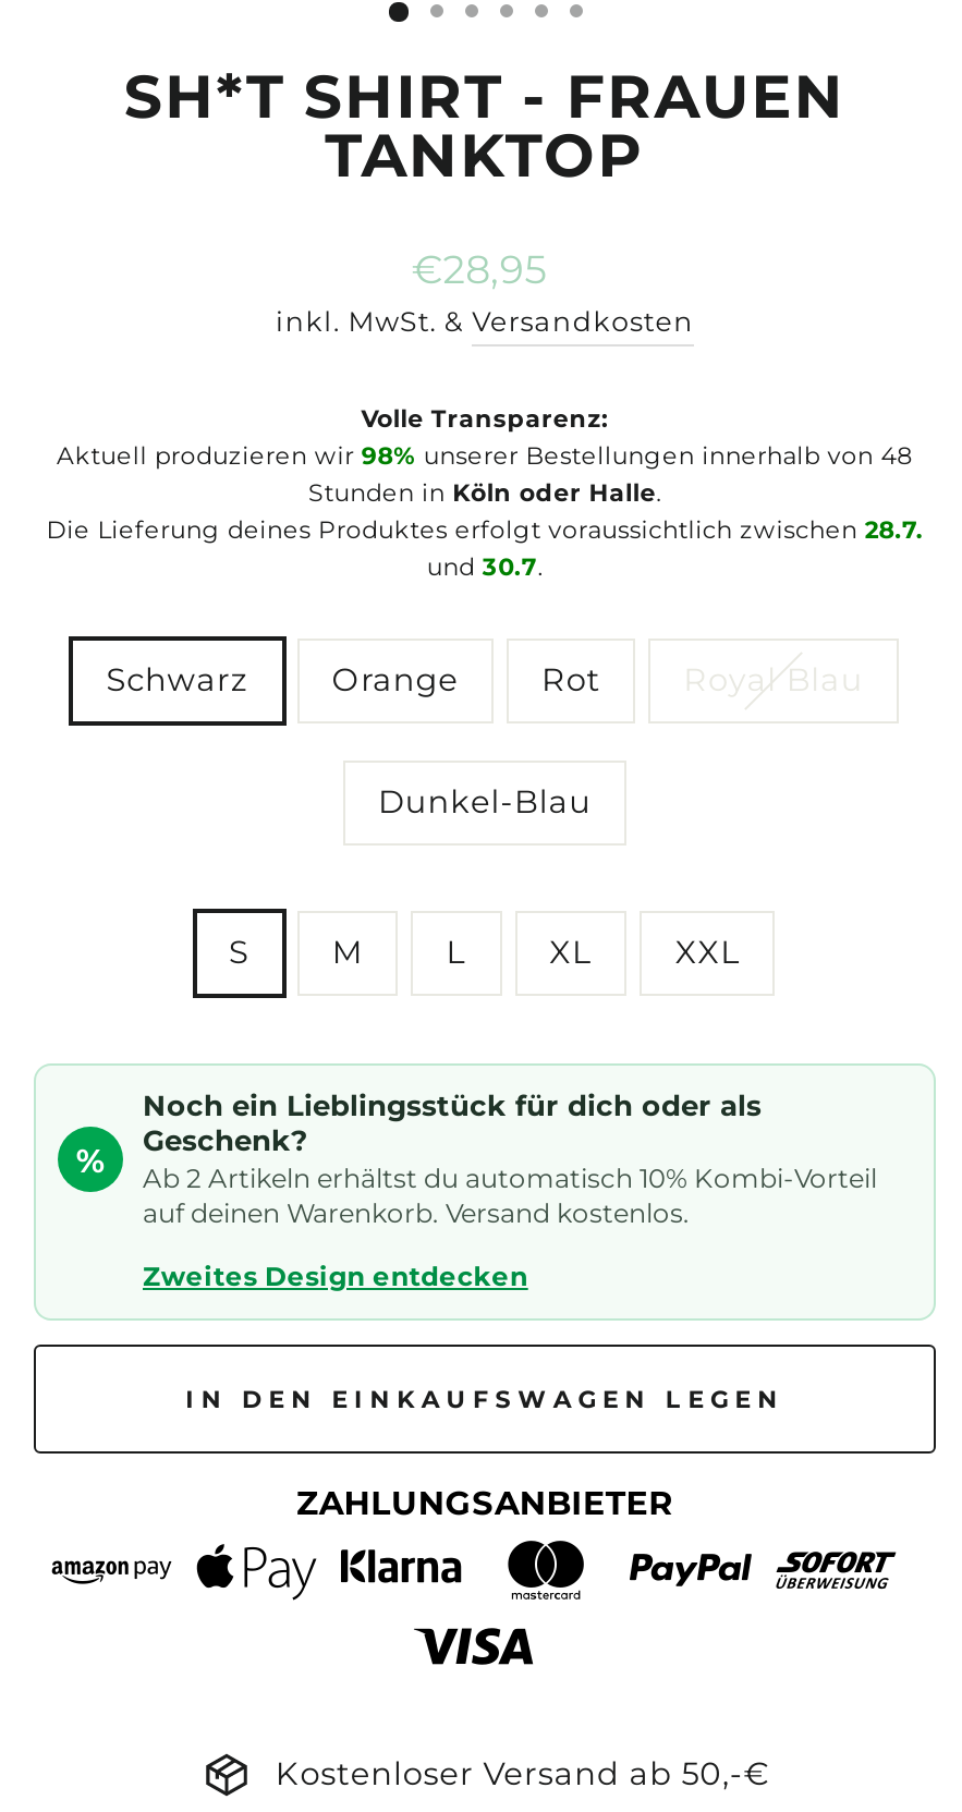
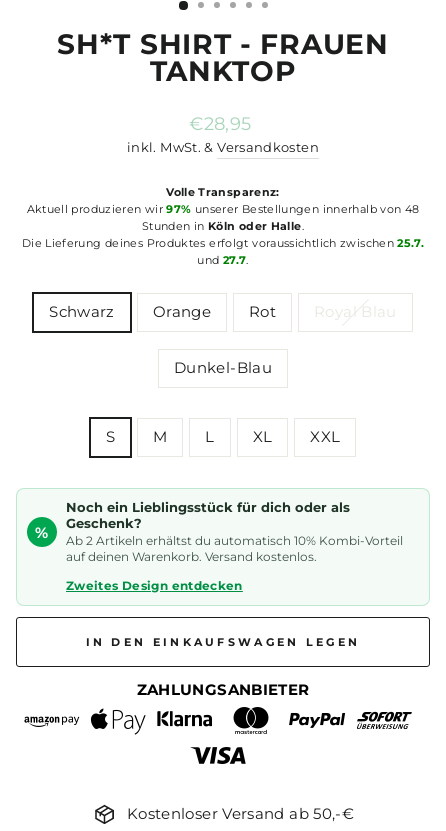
- Aktuell produzieren wir 98% unserer Bestellungen innerhalb von 48
+ Aktuell produzieren wir 97% unserer Bestellungen innerhalb von 48

- Die Lieferung deines Produktes erfolgt voraussichtlich zwischen 28.7.
+ Die Lieferung deines Produktes erfolgt voraussichtlich zwischen 25.7.

- und 30.7.
+ und 27.7.
